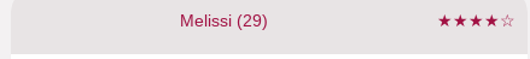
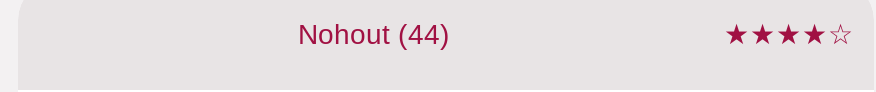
- Melissi (29)
+ Nohout (44)
